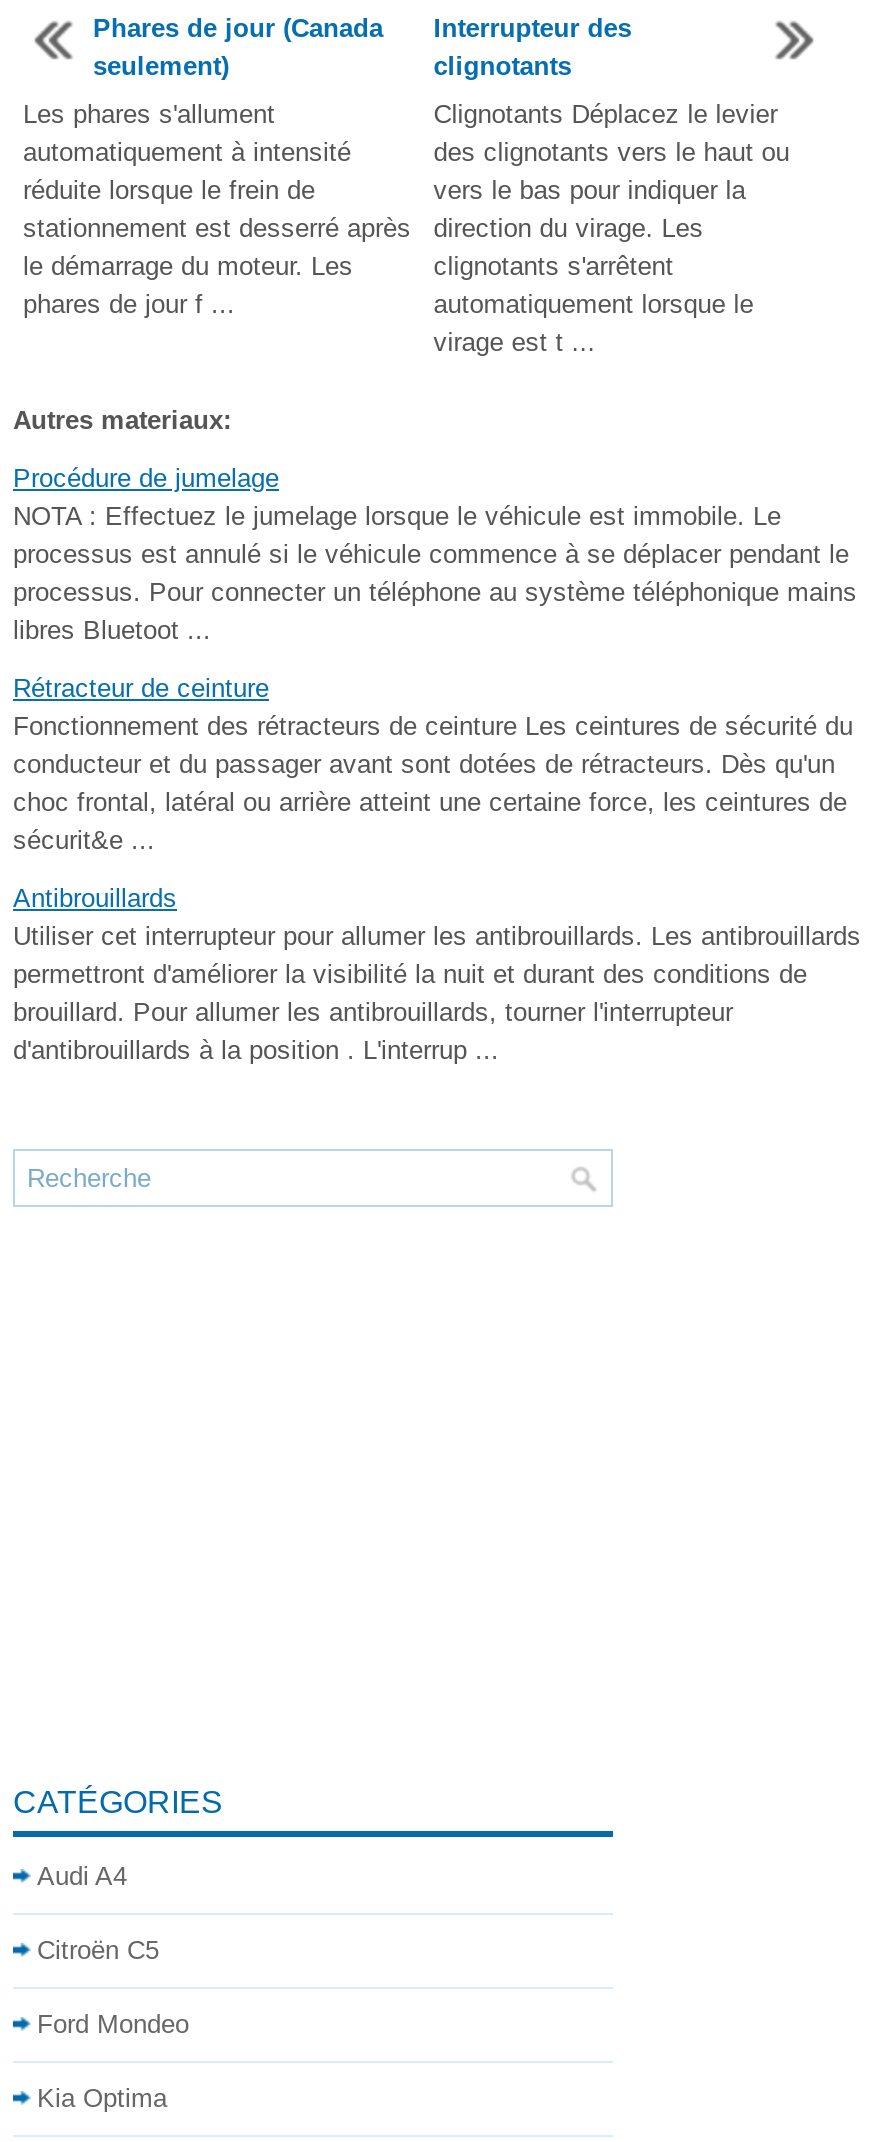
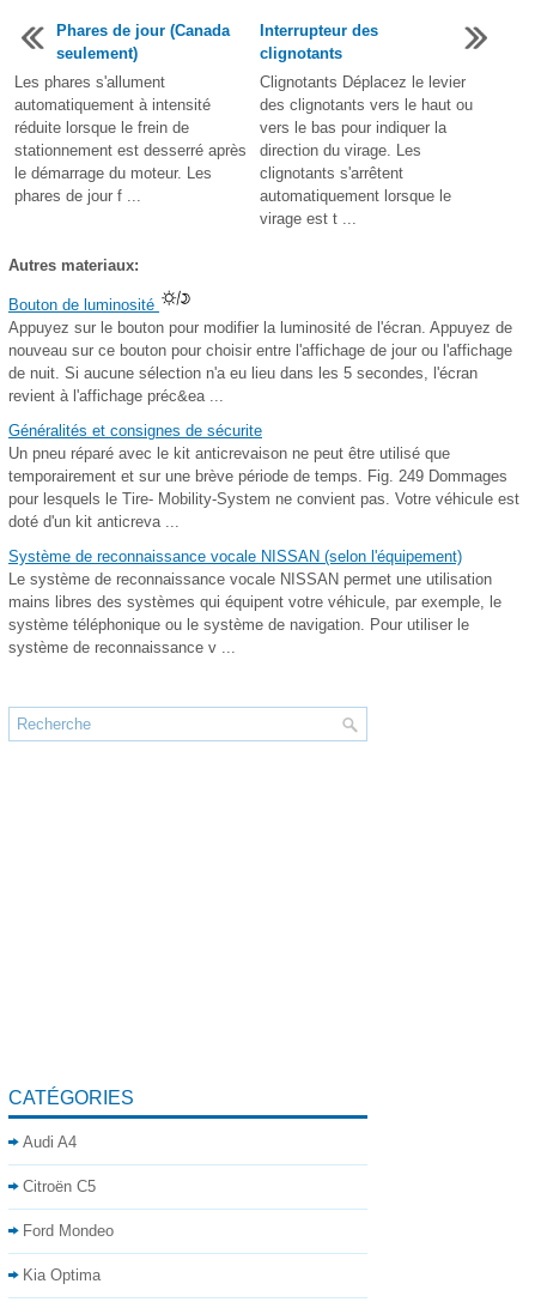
- Procédure de jumelage
- NOTA : Effectuez le jumelage lorsque le véhicule est immobile. Le
- processus est annulé si le véhicule commence à se déplacer pendant le
- processus. Pour connecter un téléphone au système téléphonique mains
- libres Bluetoot ...
+ Bouton de luminosité
+ Appuyez sur le bouton pour modifier la luminosité de l'écran. Appuyez de
+ nouveau sur ce bouton pour choisir entre l'affichage de jour ou l'affichage
+ de nuit. Si aucune sélection n'a eu lieu dans les 5 secondes, l'écran
+ revient à l'affichage préc&ea ...

- Rétracteur de ceinture
- Fonctionnement des rétracteurs de ceinture Les ceintures de sécurité du
- conducteur et du passager avant sont dotées de rétracteurs. Dès qu'un
- choc frontal, latéral ou arrière atteint une certaine force, les ceintures de
- sécurit&e ...
+ Généralités et consignes de sécurite
+ Un pneu réparé avec le kit anticrevaison ne peut être utilisé que
+ temporairement et sur une brève période de temps. Fig. 249 Dommages
+ pour lesquels le Tire- Mobility-System ne convient pas. Votre véhicule est
+ doté d'un kit anticreva ...

- Antibrouillards
- Utiliser cet interrupteur pour allumer les antibrouillards. Les antibrouillards
- permettront d'améliorer la visibilité la nuit et durant des conditions de
- brouillard. Pour allumer les antibrouillards, tourner l'interrupteur
- d'antibrouillards à la position . L'interrup ...
+ Système de reconnaissance vocale NISSAN (selon l'équipement)
+ Le système de reconnaissance vocale NISSAN permet une utilisation
+ mains libres des systèmes qui équipent votre véhicule, par exemple, le
+ système téléphonique ou le système de navigation. Pour utiliser le
+ système de reconnaissance v ...
